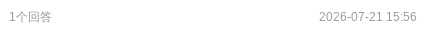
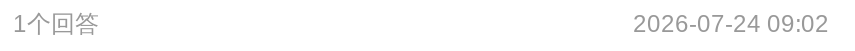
- 2026-07-21 15:56
+ 2026-07-24 09:02
